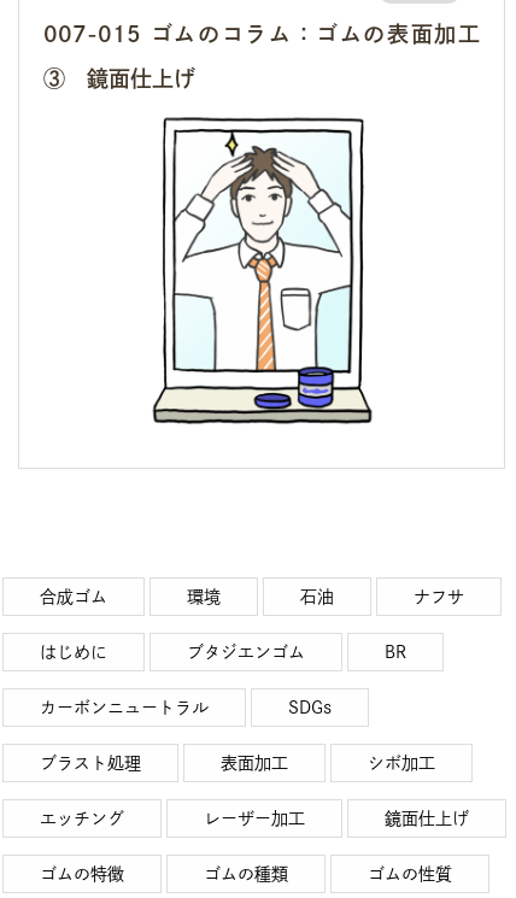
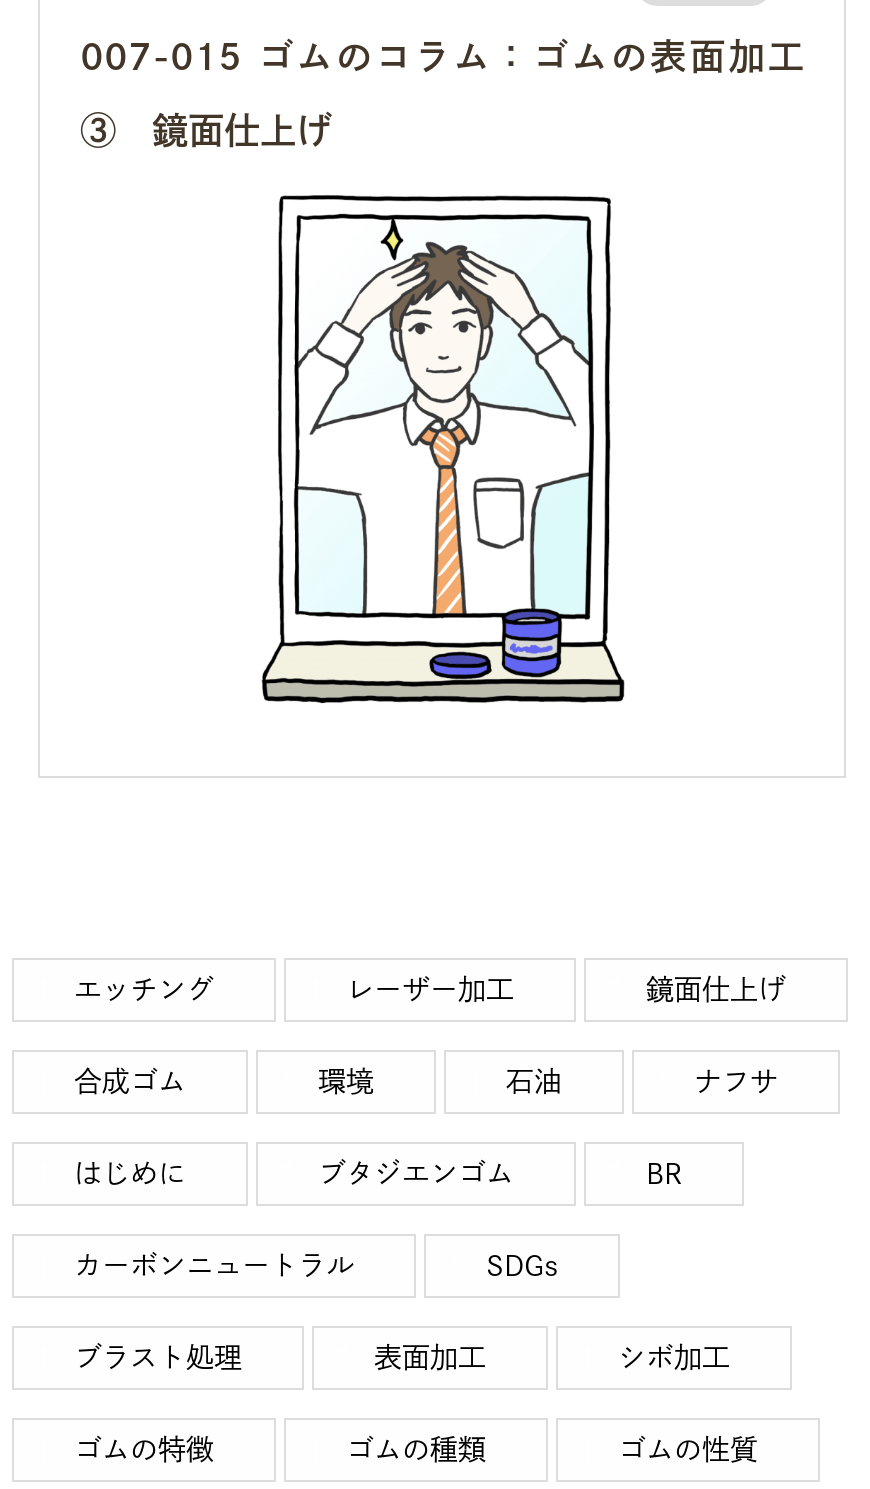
moved down: 合成ゴム | 環境 | 石油 | ... | 表面加工 | シボ加工

moved up: エッチング | レーザー加工 | 鏡面仕上げ
